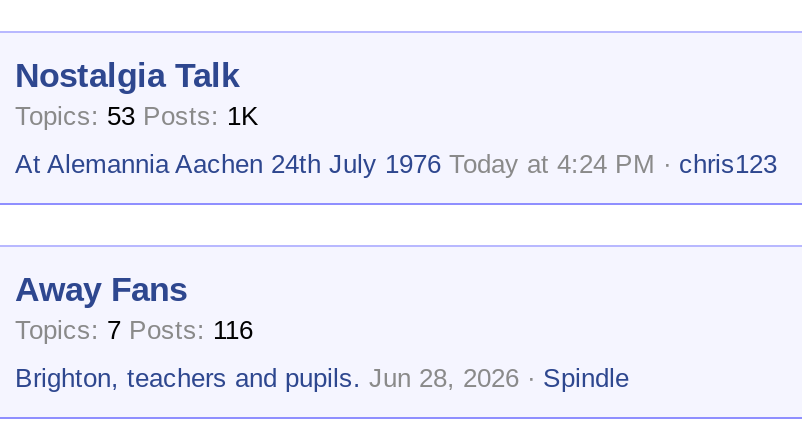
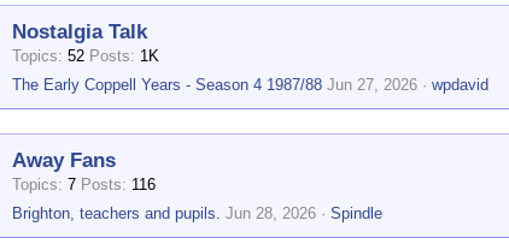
- Topics 53 Posts 1K
+ Topics 52 Posts 1K

- At Alemannia Aachen 24th July 1976 Today at 4:24 PM
- chris123
+ The Early Coppell Years - Season 4 1987/88 Jun 27, 2026
+ wpdavid
